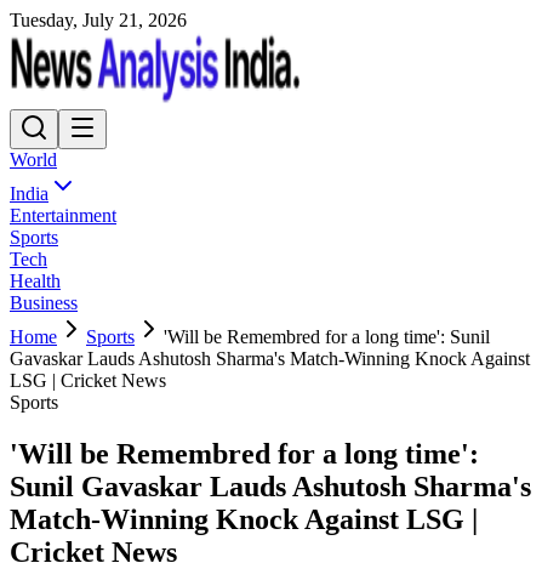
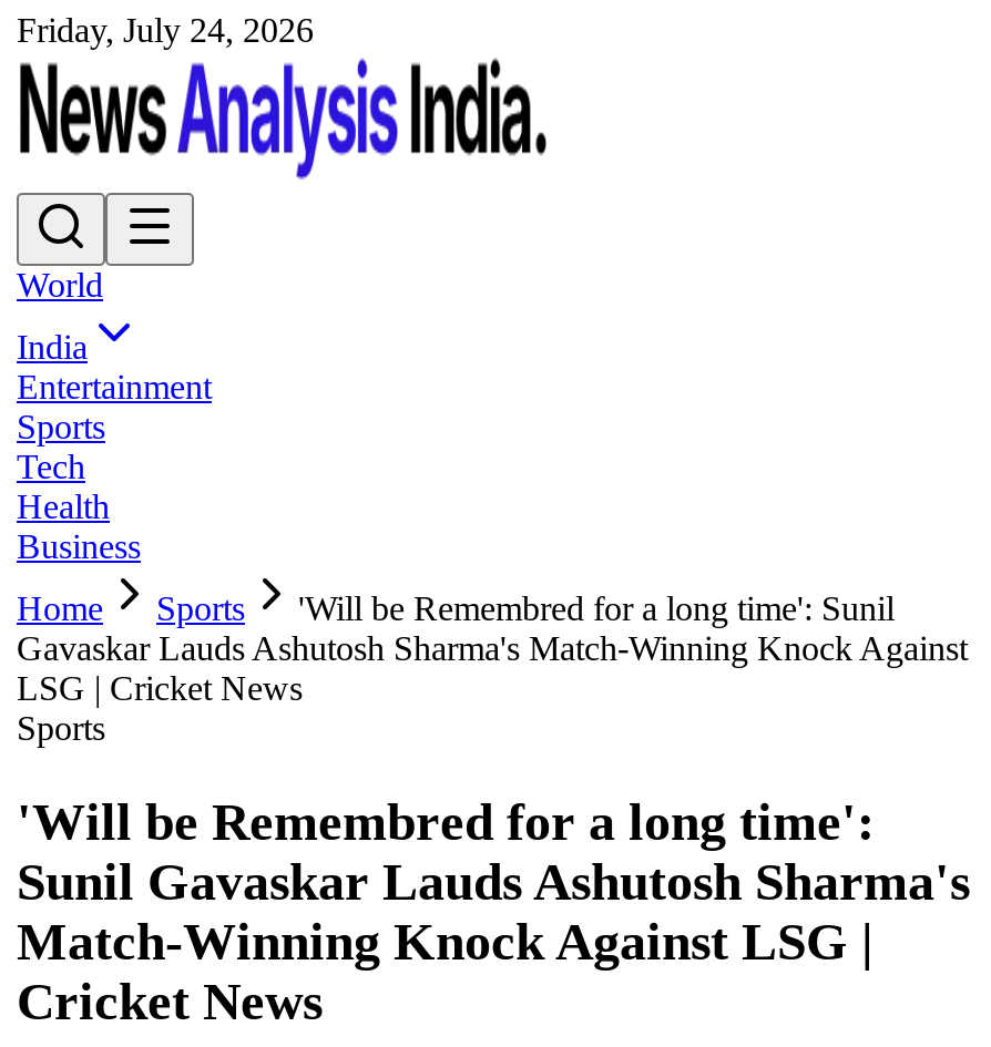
- Tuesday, July 21, 2026
+ Friday, July 24, 2026
